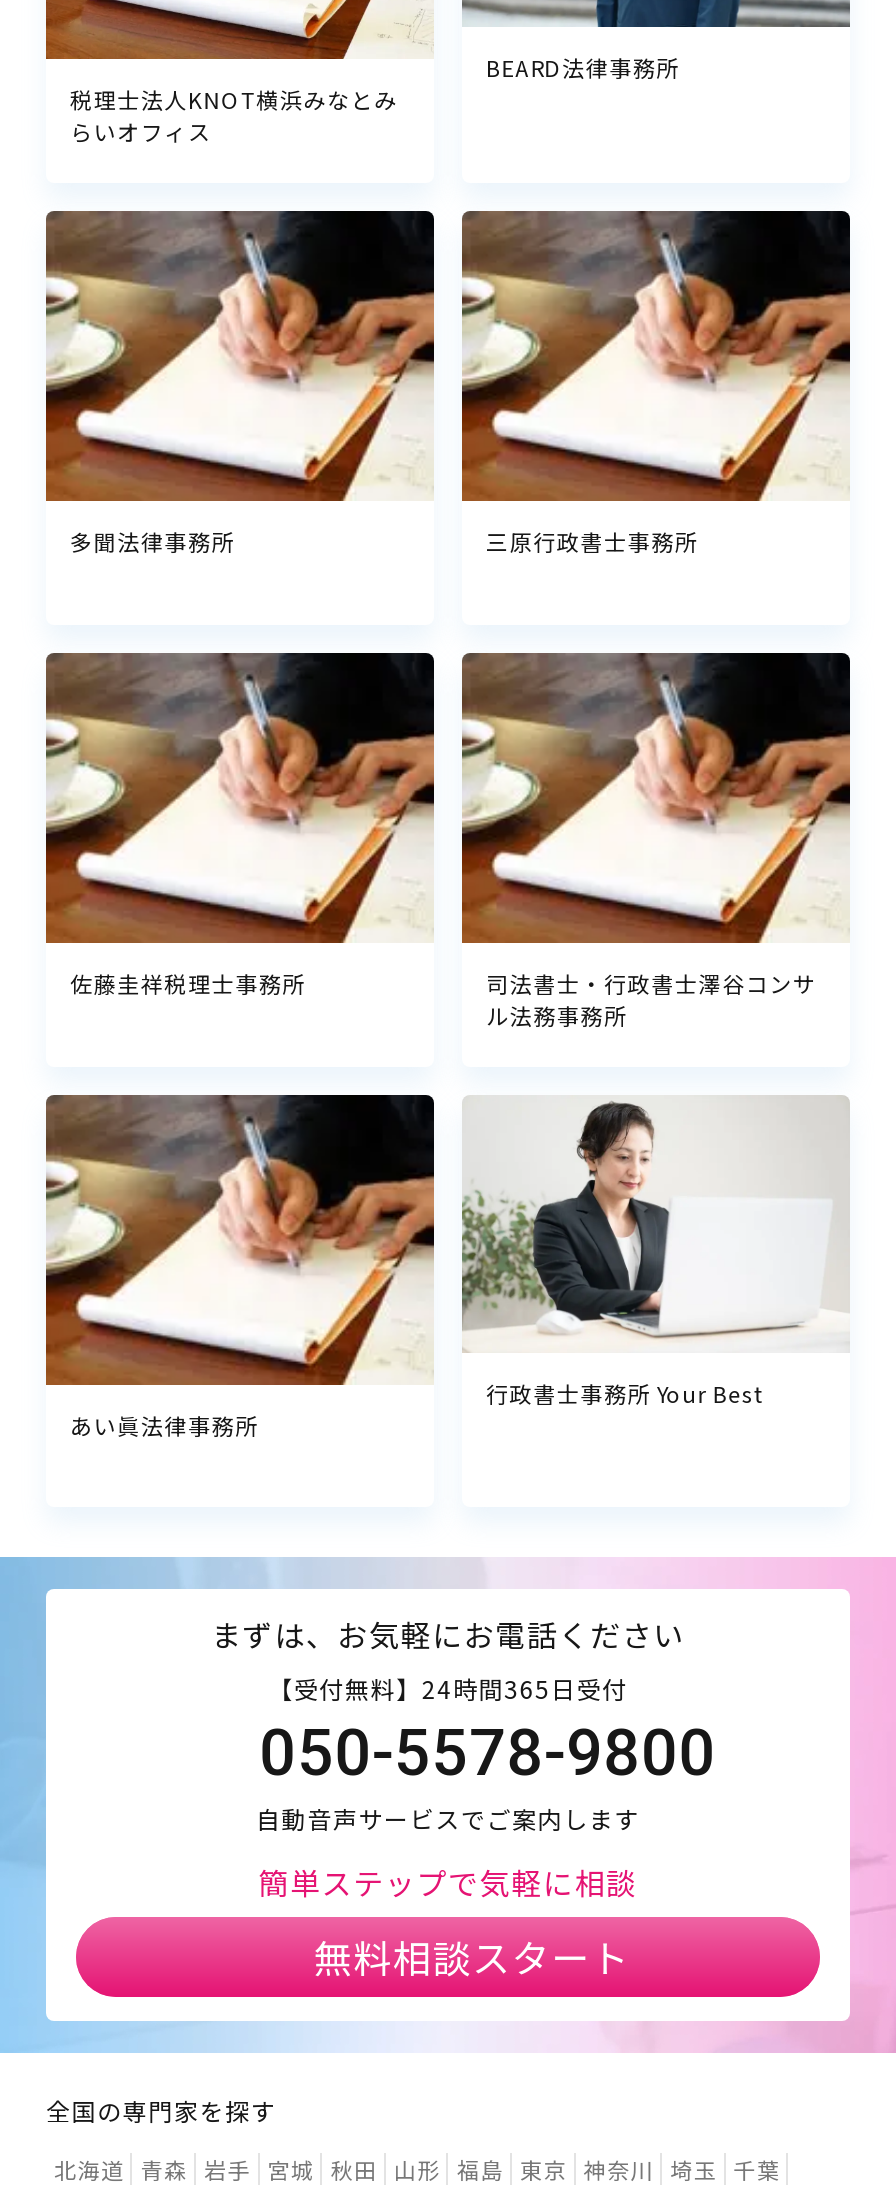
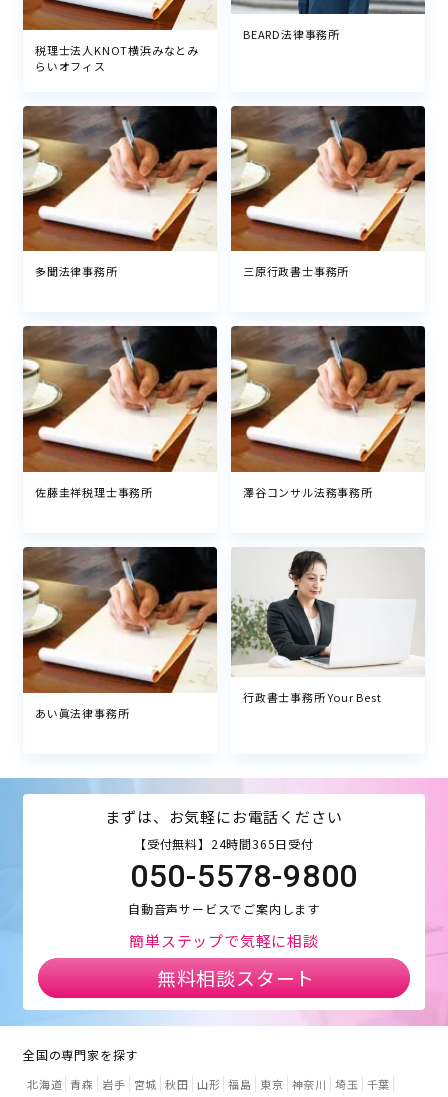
- 司法書士・行政書士澤谷コンサ
- ル法務事務所
+ 澤谷コンサル法務事務所
